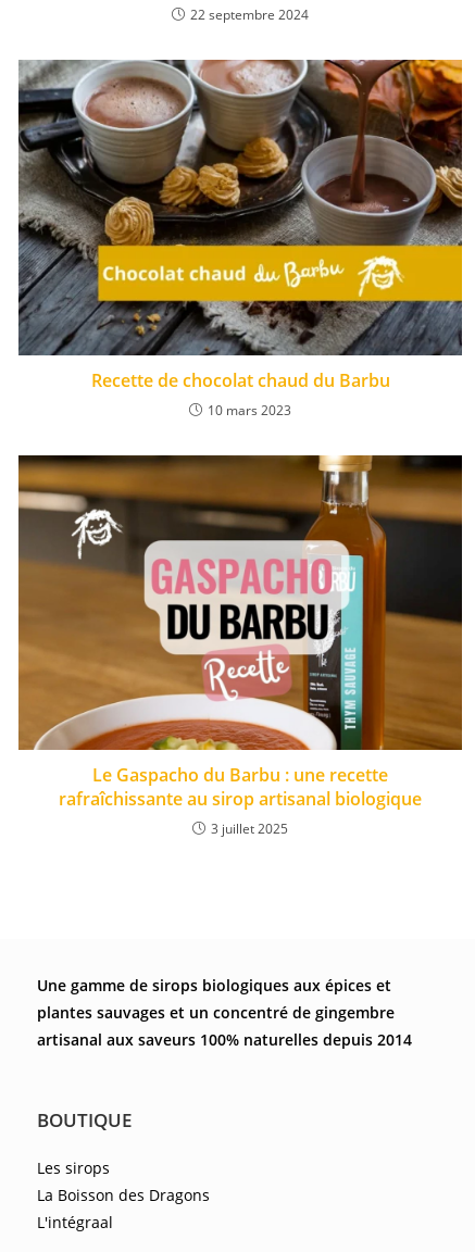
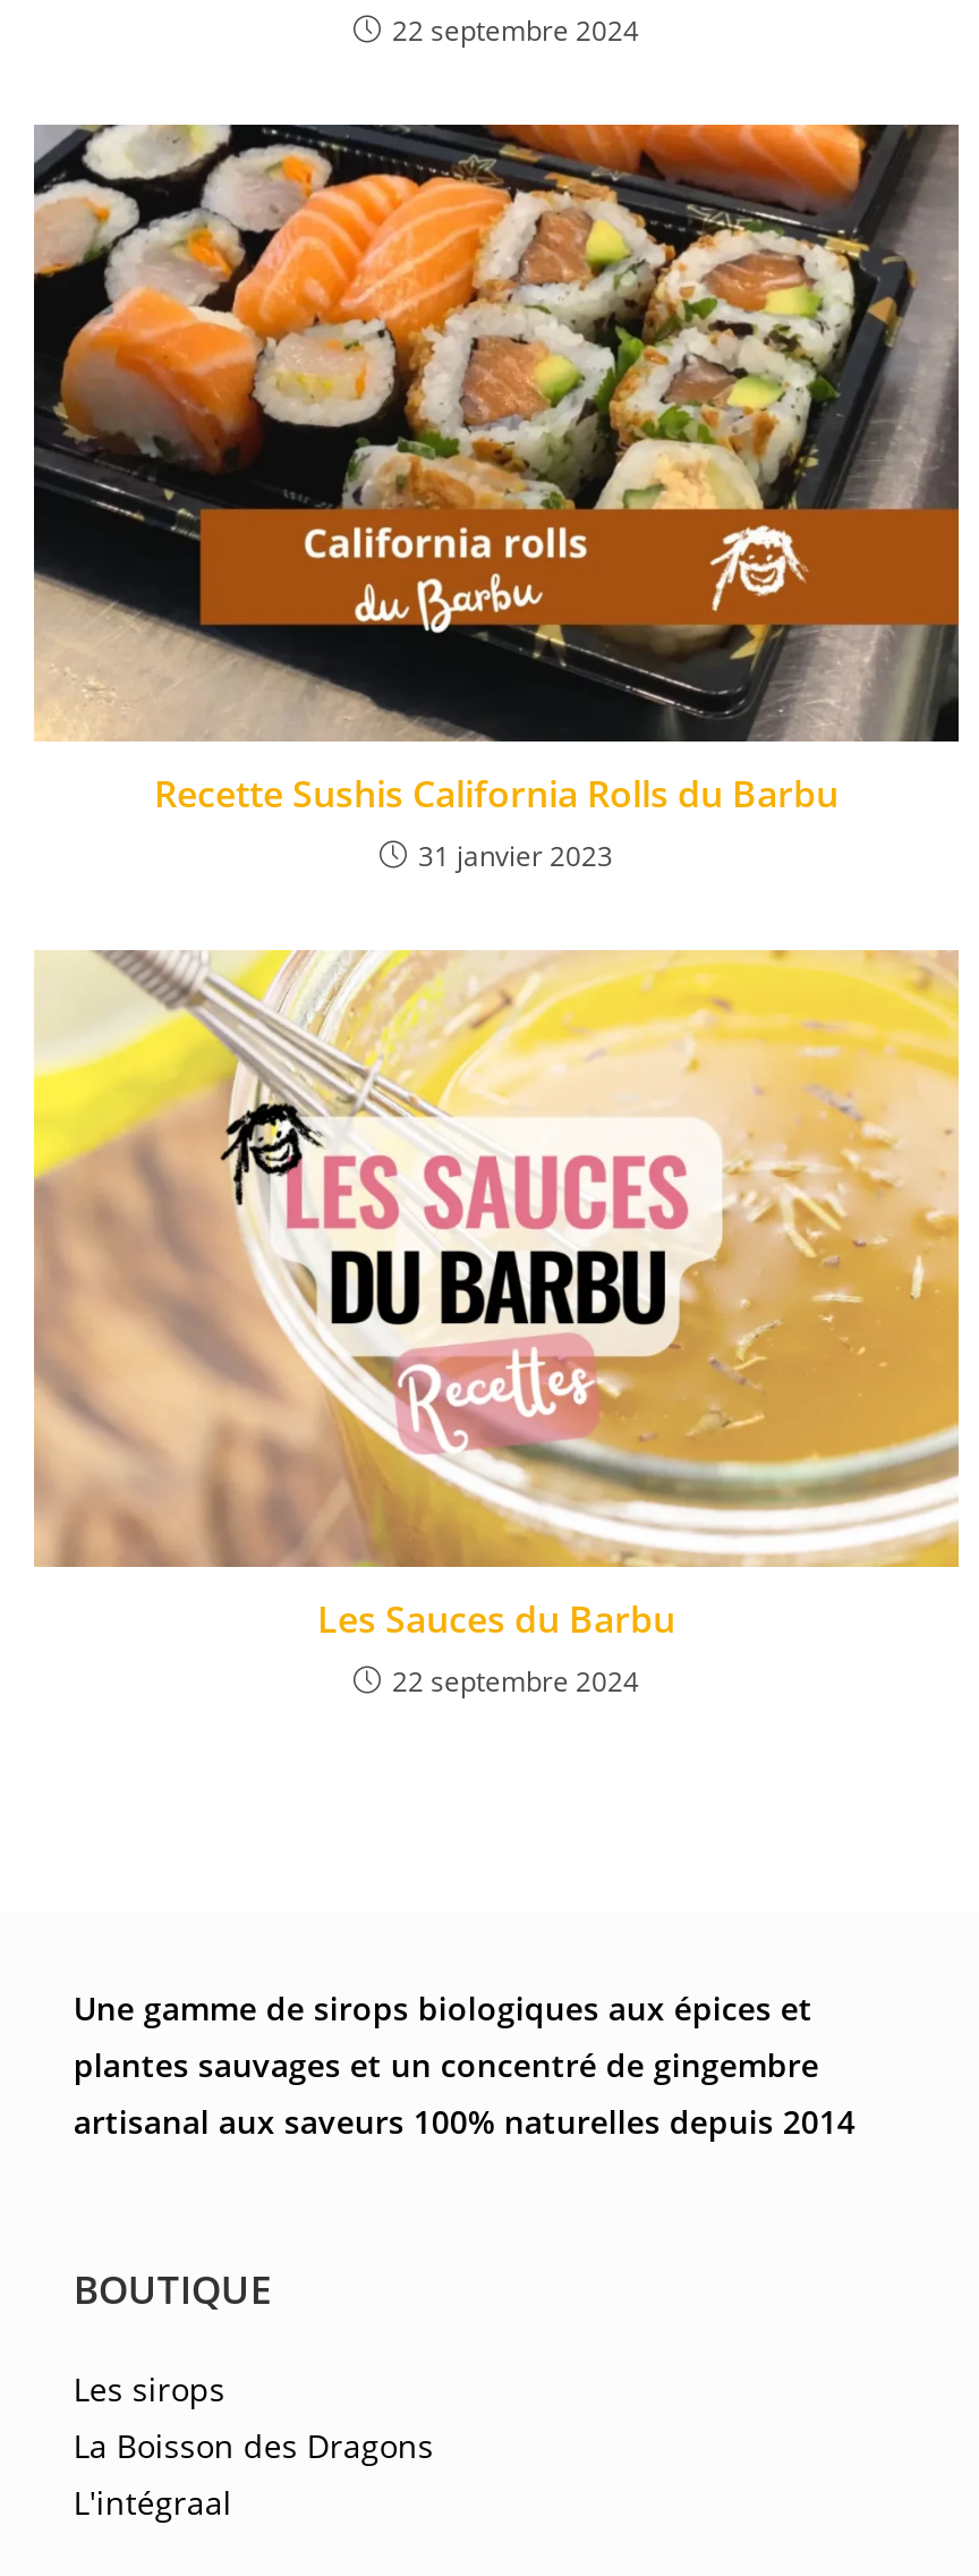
- [image]
- Recette de chocolat chaud du Barbu
- 10 mars 2023
+ [image]
+ Recette Sushis California Rolls du Barbu
+ 31 janvier 2023

- [image]
- Le Gaspacho du Barbu : une recette
- rafraîchissante au sirop artisanal biologique
- 3 juillet 2025
+ [image]
+ Les Sauces du Barbu
+ 22 septembre 2024
